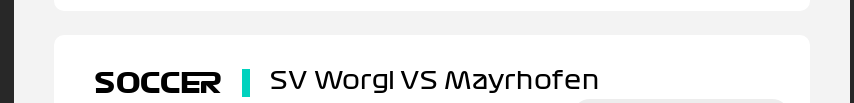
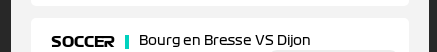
- SV Worgl VS Mayrhofen
+ Bourg en Bresse VS Dijon
